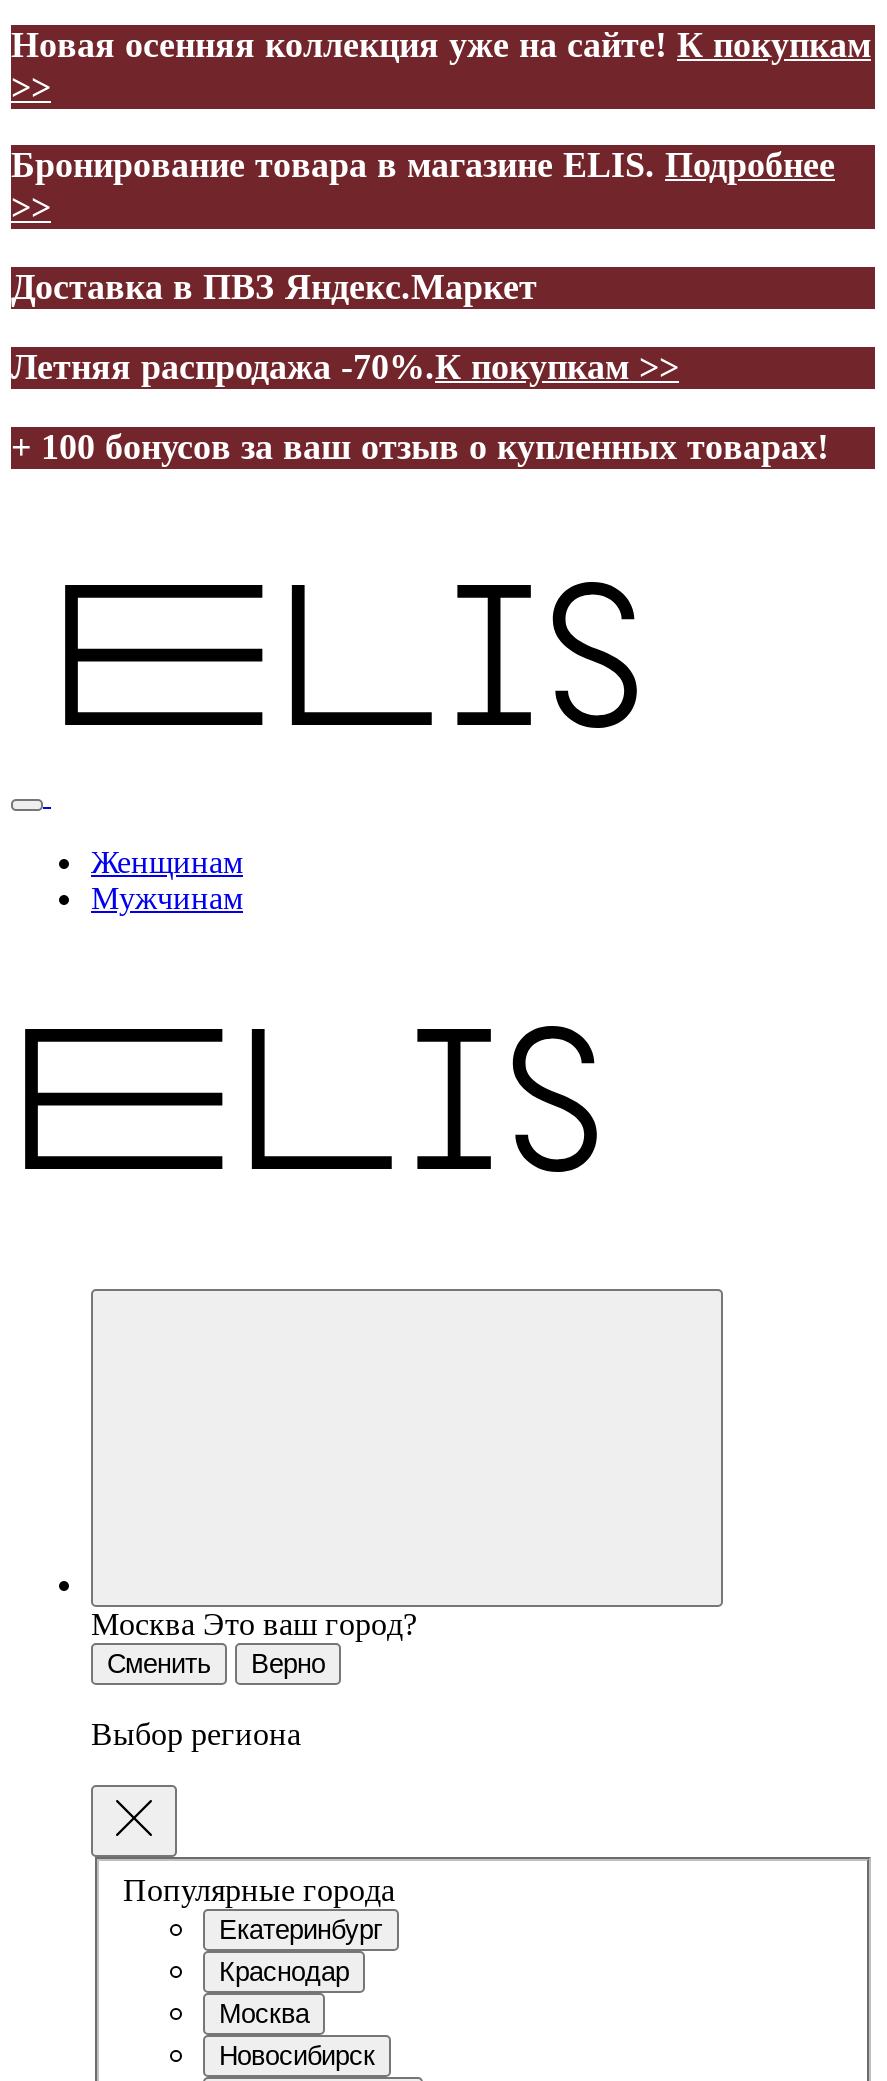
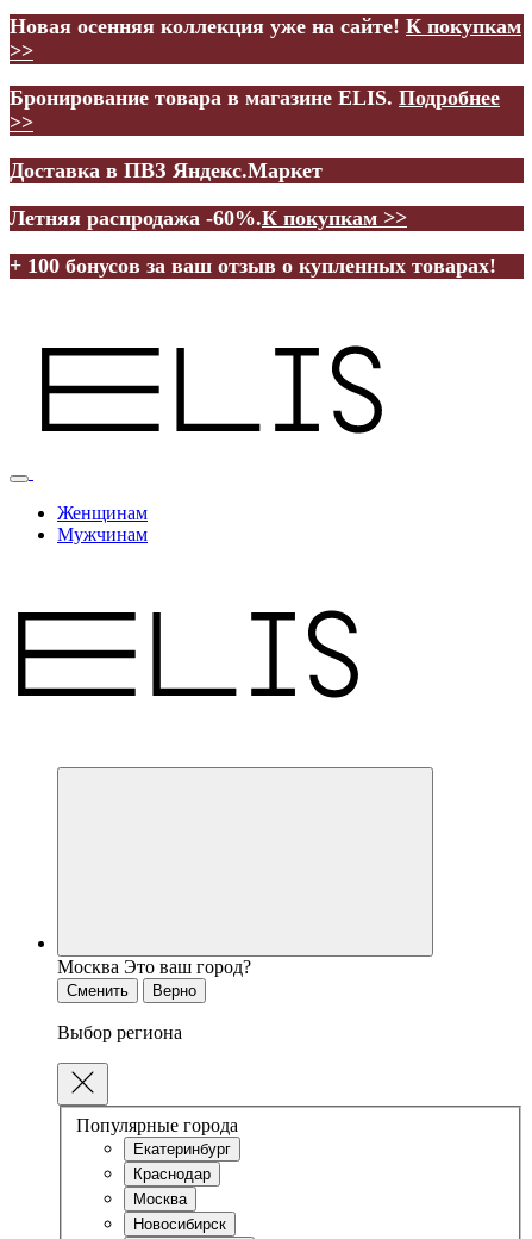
- Летняя распродажа -70%.К покупкам >>
+ Летняя распродажа -60%.К покупкам >>
